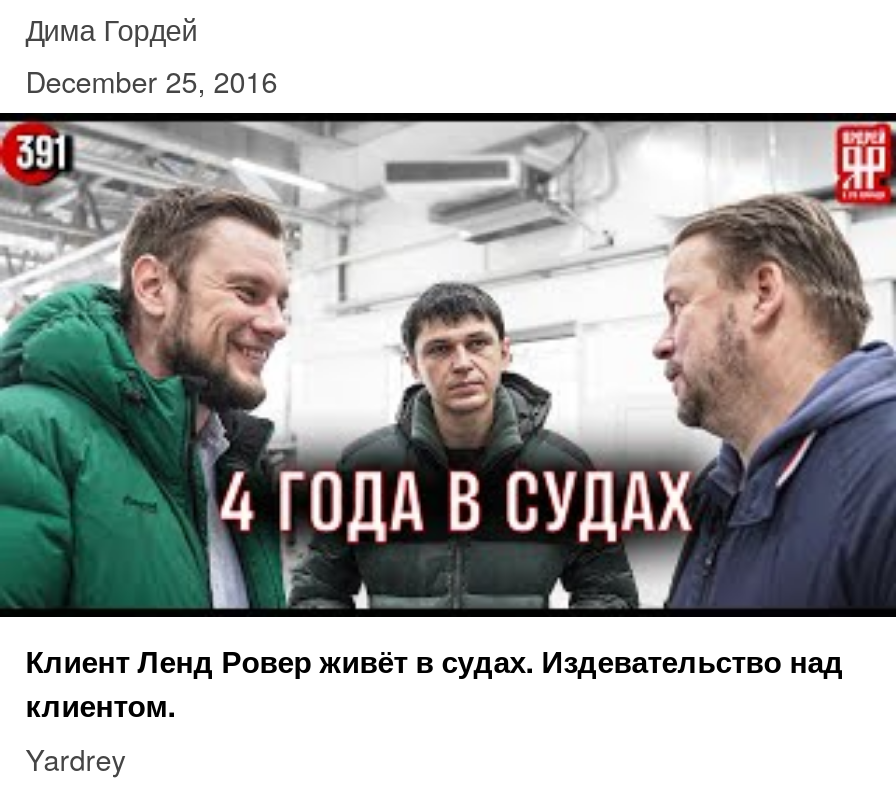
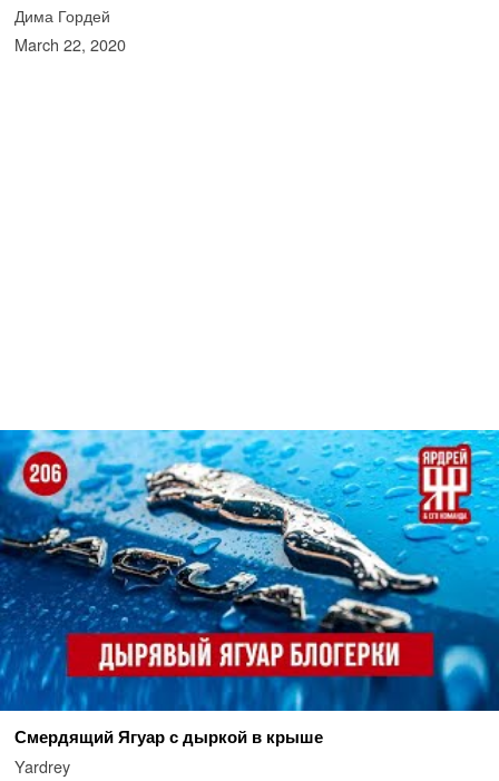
- December 25, 2016
+ March 22, 2020

- [image]
- Клиент Ленд Ровер живёт в судах. Издевательство над
- клиентом.
+ [image]
+ Смердящий Ягуар с дыркой в крыше
